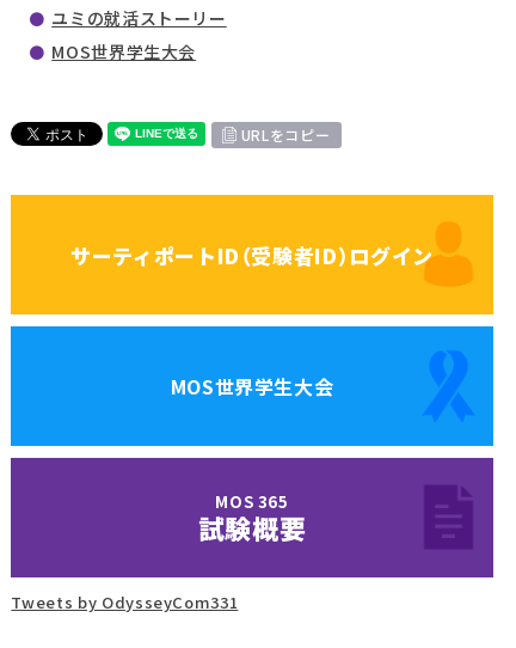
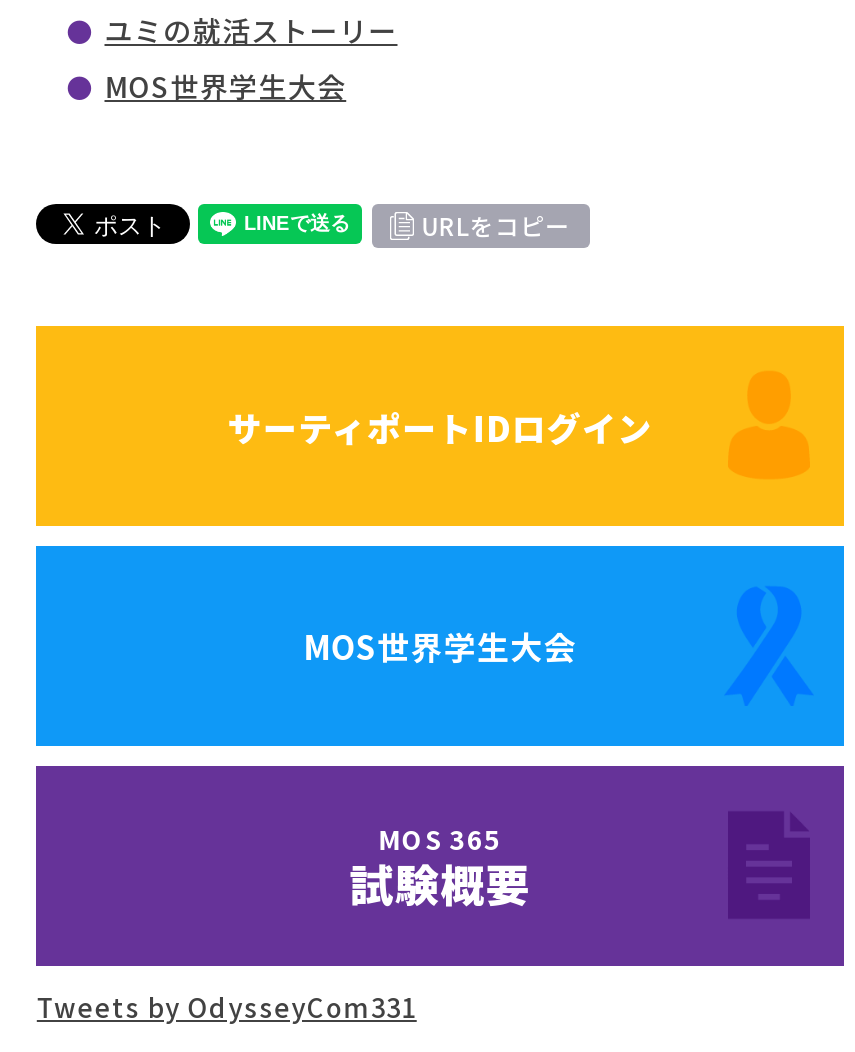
- サーティポートID（受験者ID）ログイン
+ サーティポートIDログイン
